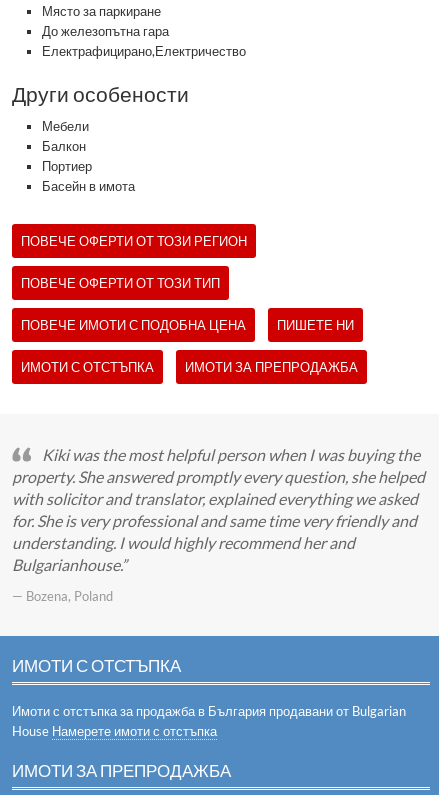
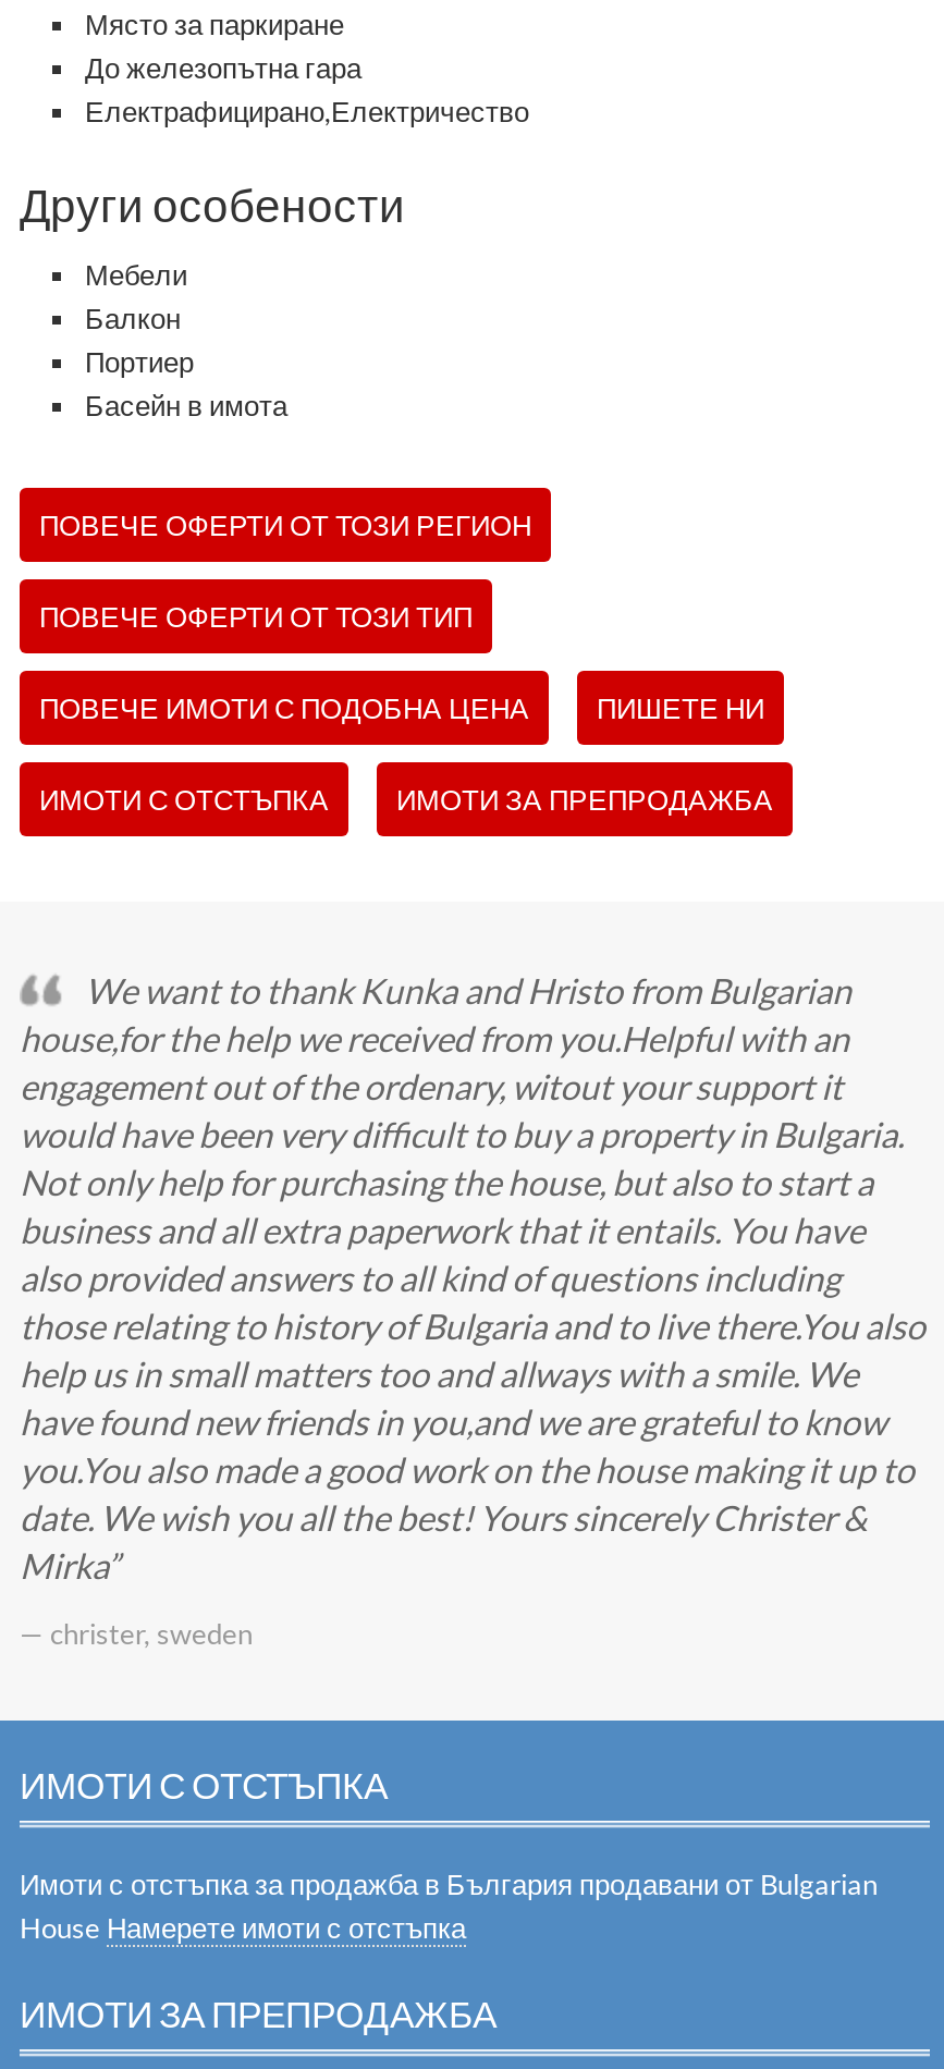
- Kiki was the most helpful person when I was buying the
- property. She answered promptly every question, she helped
- with solicitor and translator, explained everything we asked
- for. She is very professional and same time very friendly and
- understanding. I would highly recommend her and
- Bulgarianhouse.
+ We want to thank Kunka and Hristo from Bulgarian
+ house,for the help we received from you.Helpful with an
+ engagement out of the ordenary, witout your support it
+ would have been very difficult to buy a property in Bulgaria.
+ Not only help for purchasing the house, but also to start a
+ business and all extra paperwork that it entails. You have
+ also provided answers to all kind of questions including
+ those relating to history of Bulgaria and to live there.You also
+ help us in small matters too and allways with a smile. We
+ have found new friends in you,and we are grateful to know
+ you.You also made a good work on the house making it up to
+ date. We wish you all the best! Yours sincerely Christer &
+ Mirka

- — Bozena, Poland
+ — christer, sweden
